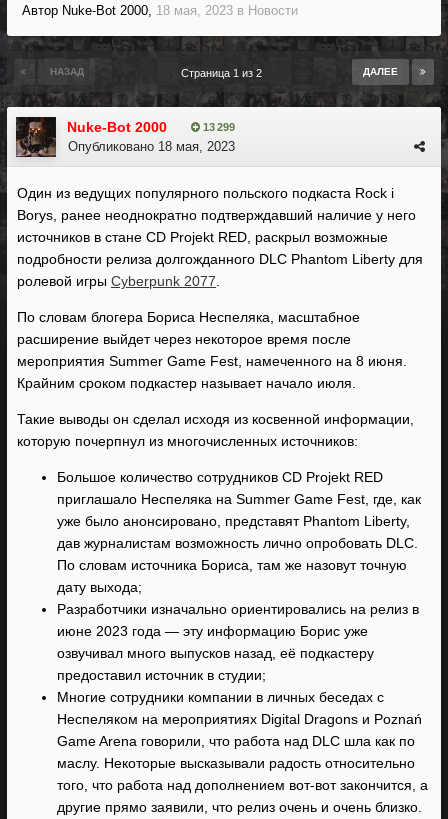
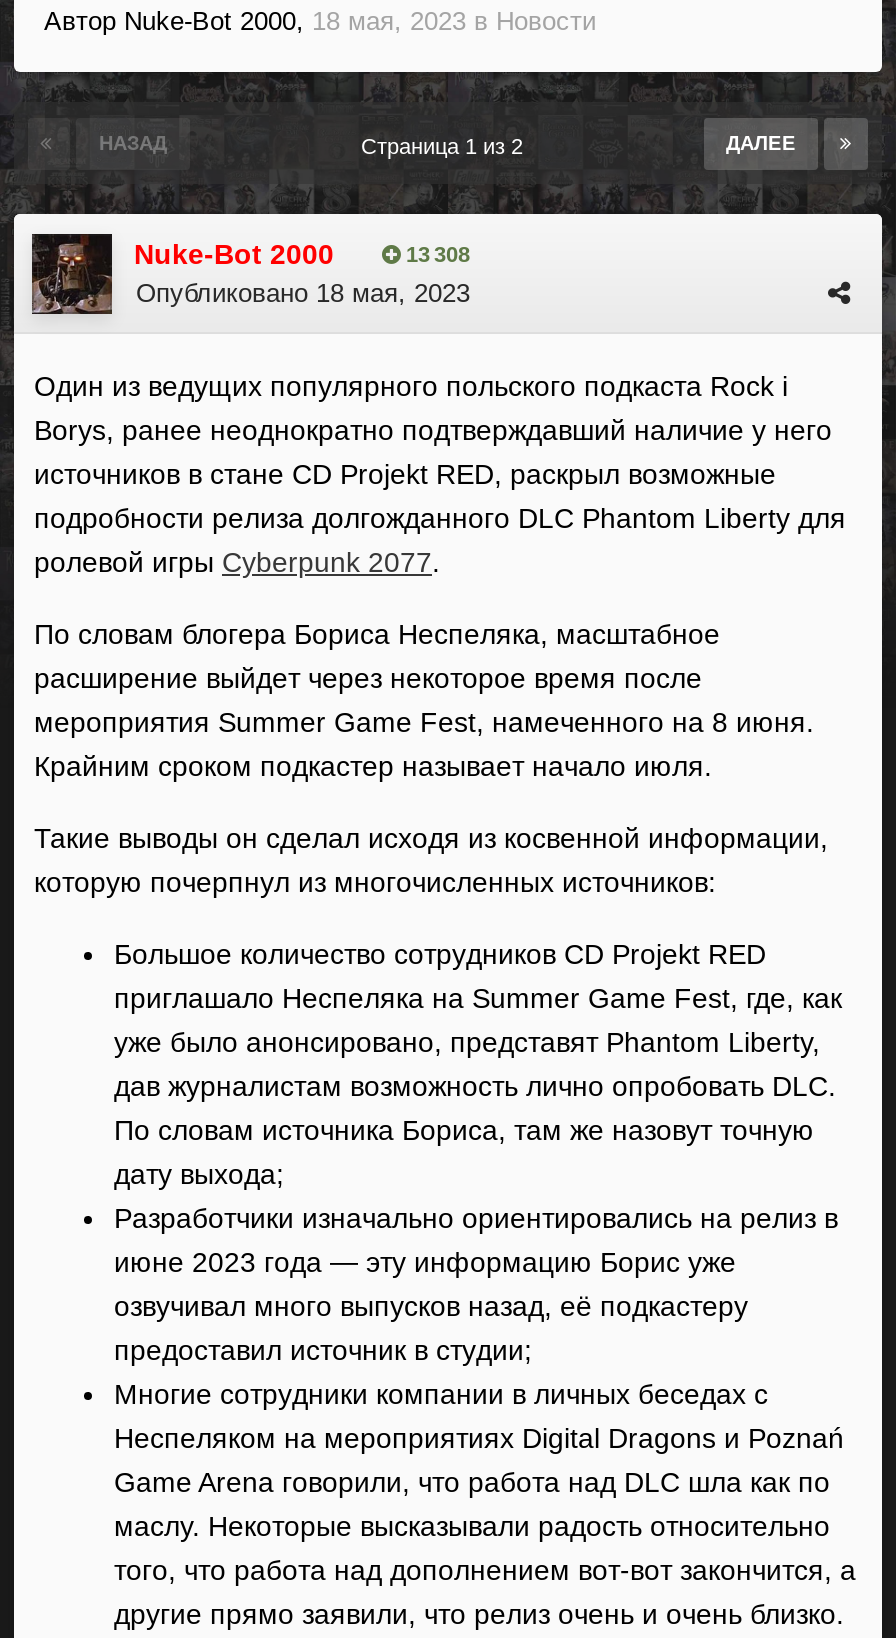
- 13 299
+ 13 308
